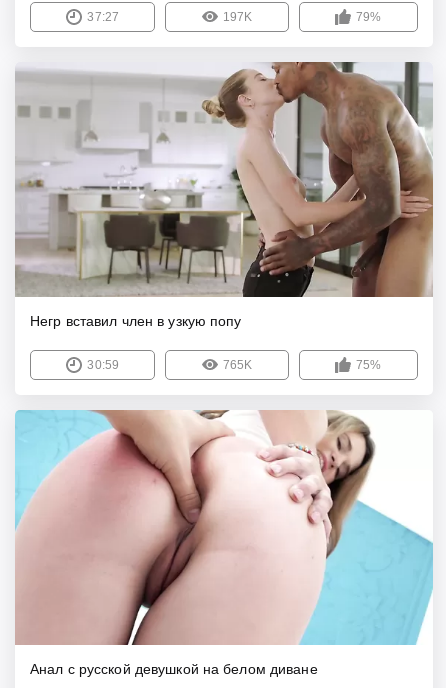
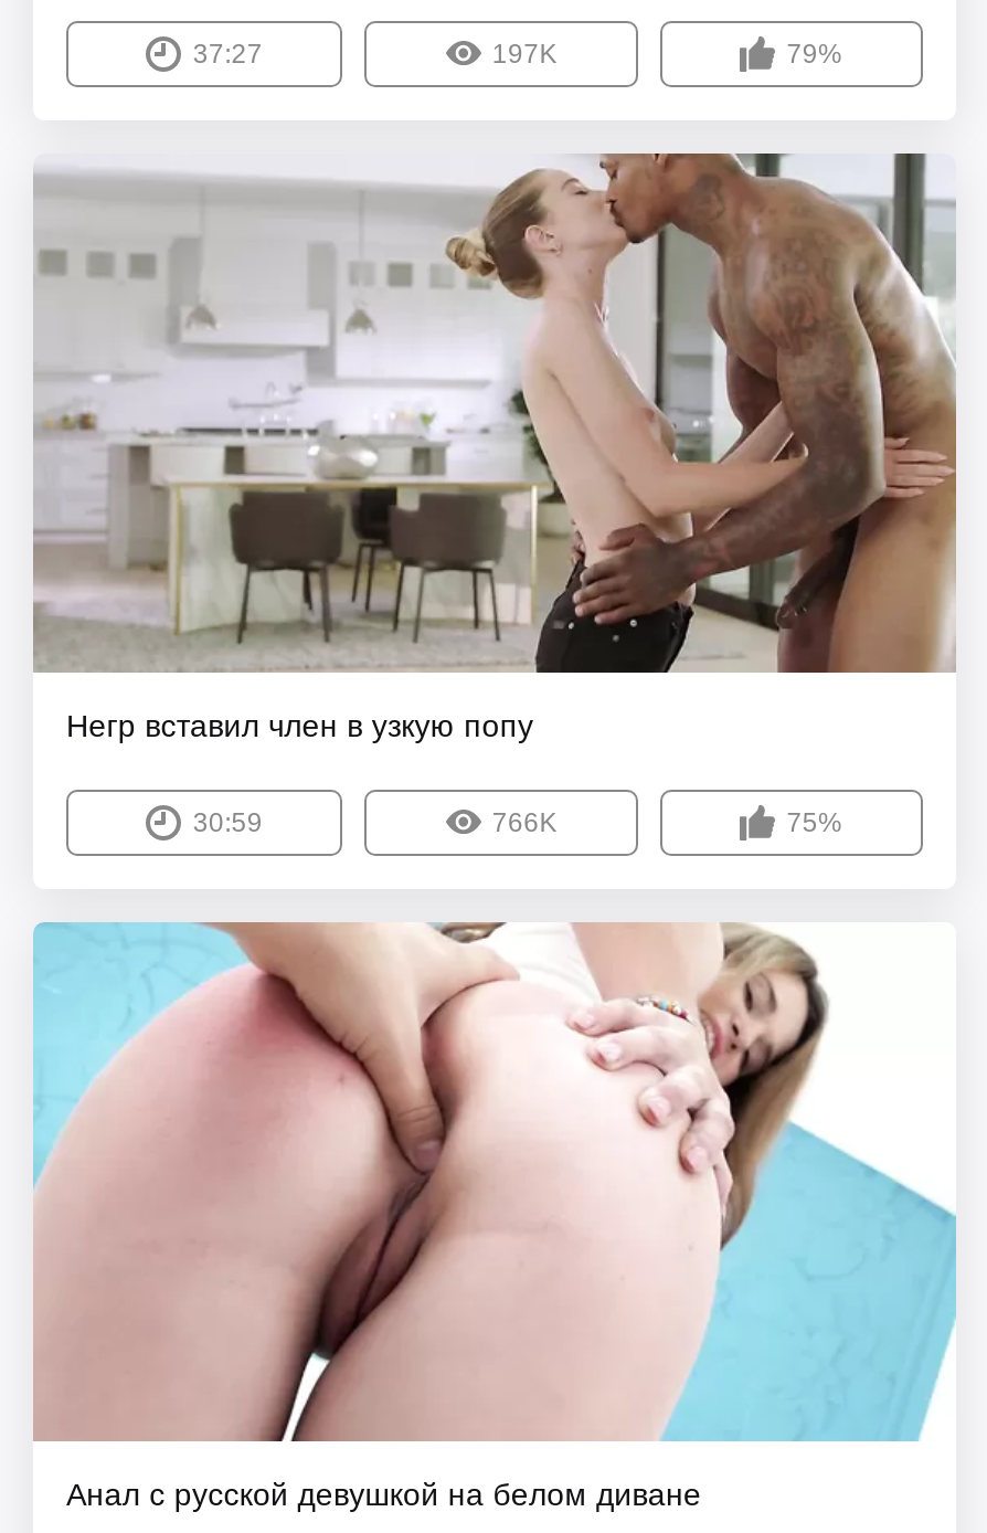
- 765K
+ 766K
